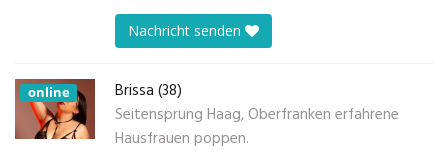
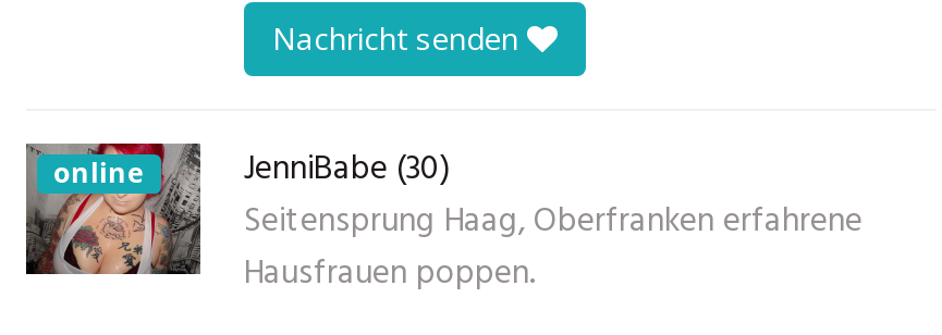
- [image]
- Brissa (38)
+ [image]
+ JenniBabe (30)
